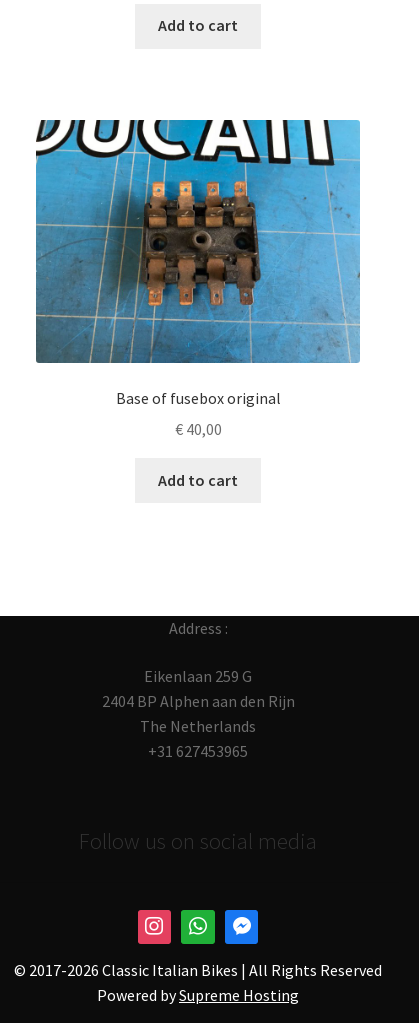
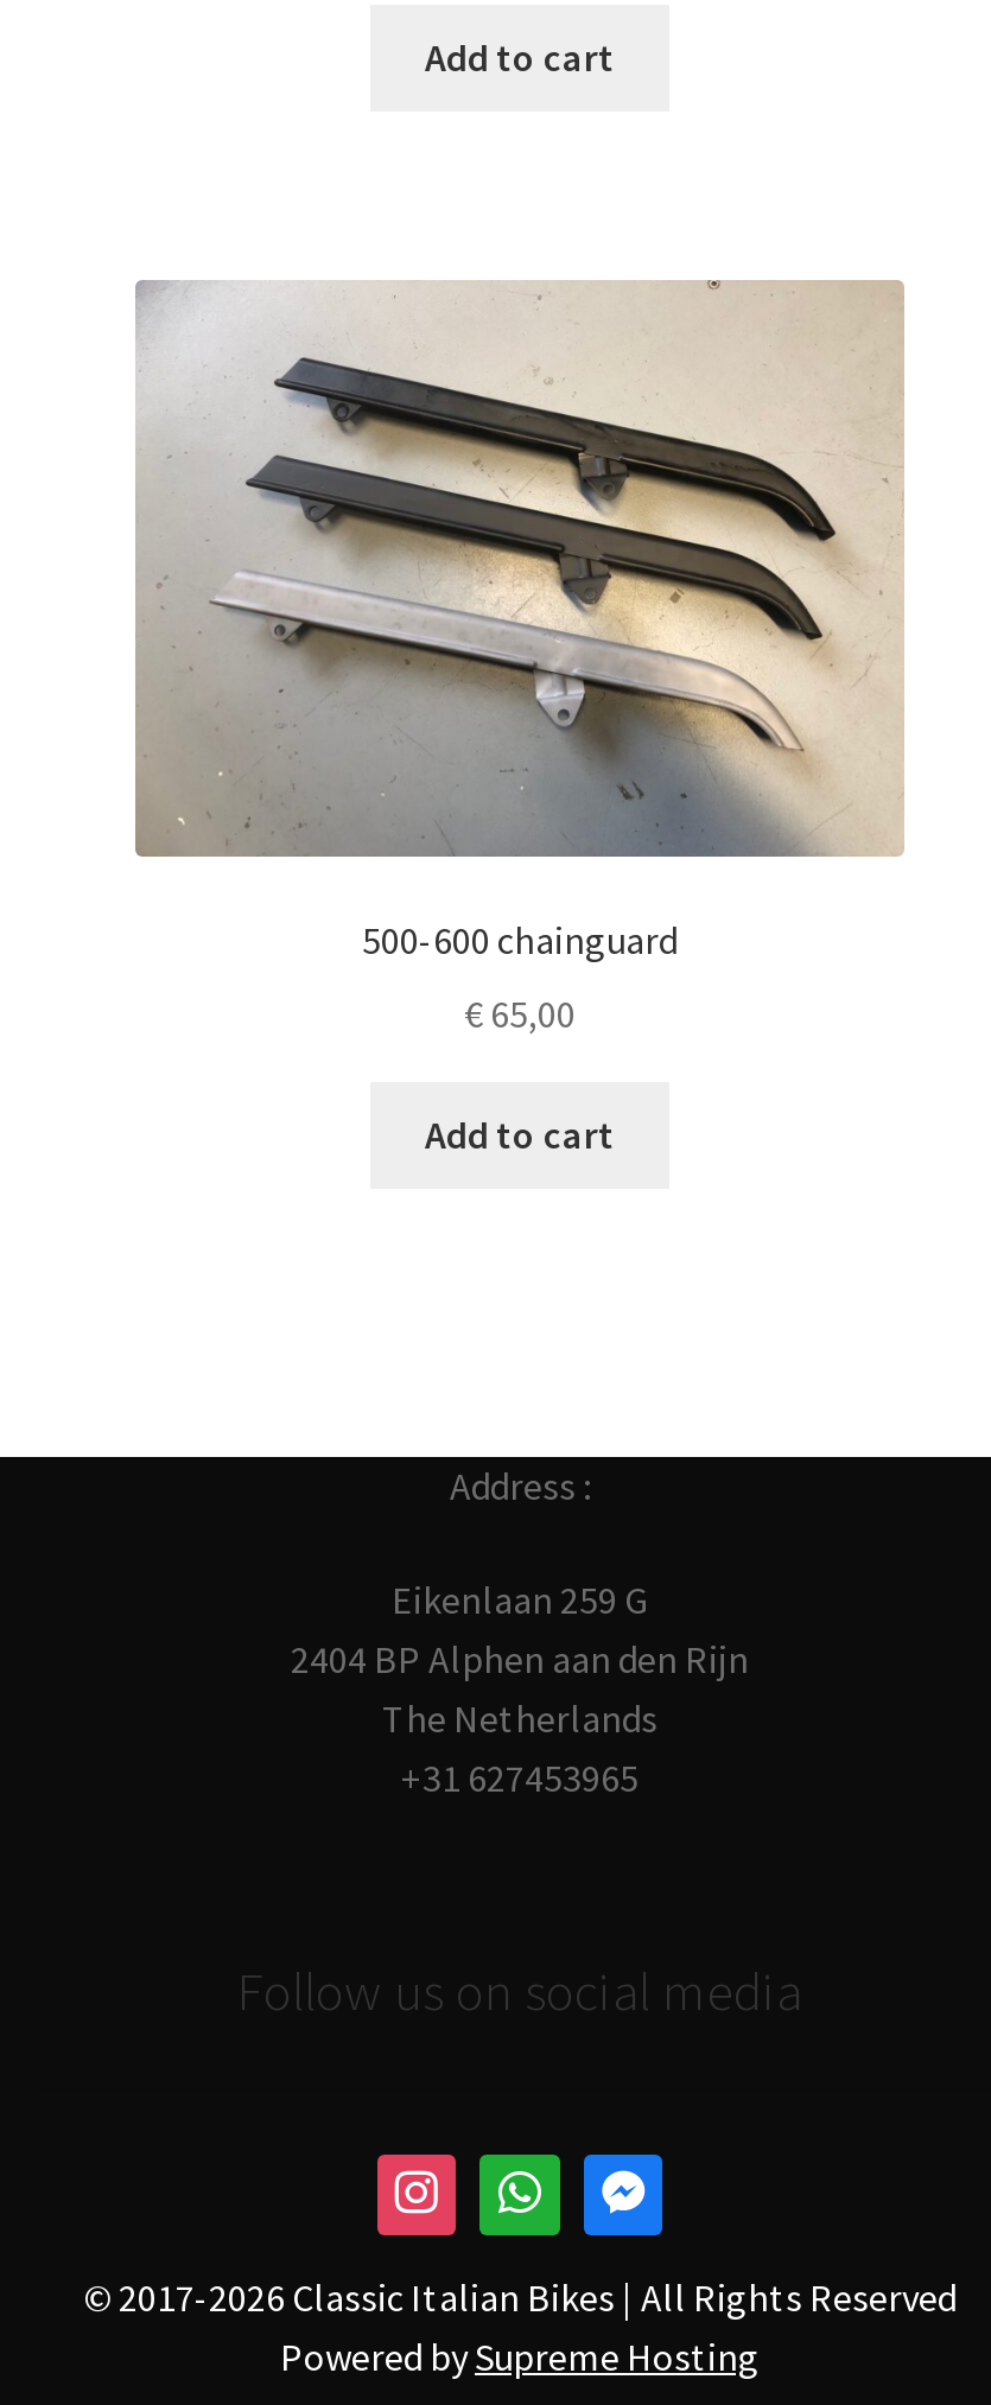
- [image]
- Base of fusebox original
+ [image]
+ 500-600 chainguard

- €40,00
+ €65,00
